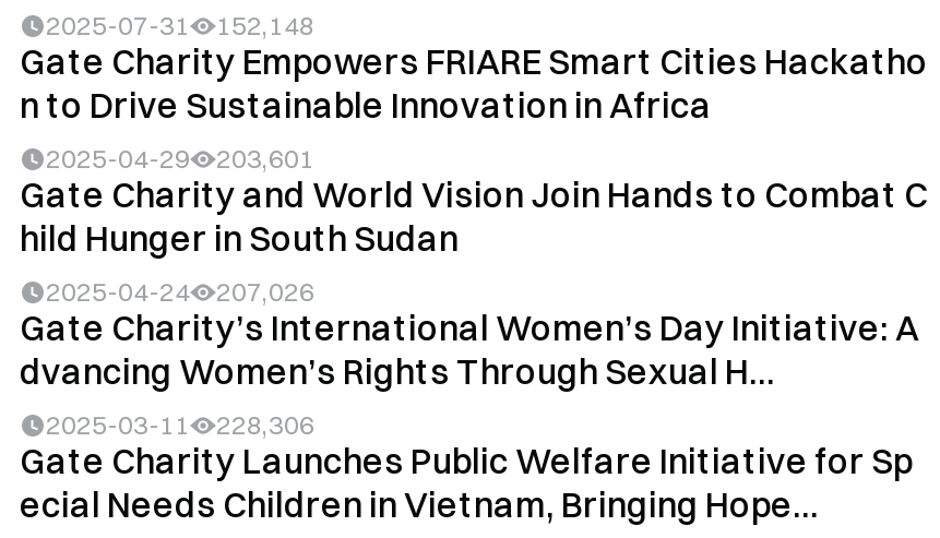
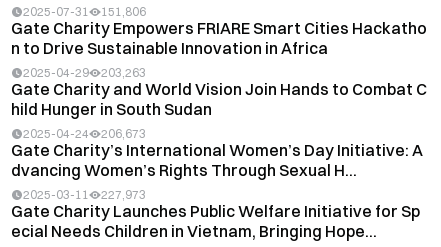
- 2025-07-31 152,148
+ 2025-07-31 151,806

- 2025-04-29 203,601
+ 2025-04-29 203,263

- 2025-04-24 207,026
+ 2025-04-24 206,673

- 2025-03-11 228,306
+ 2025-03-11 227,973
